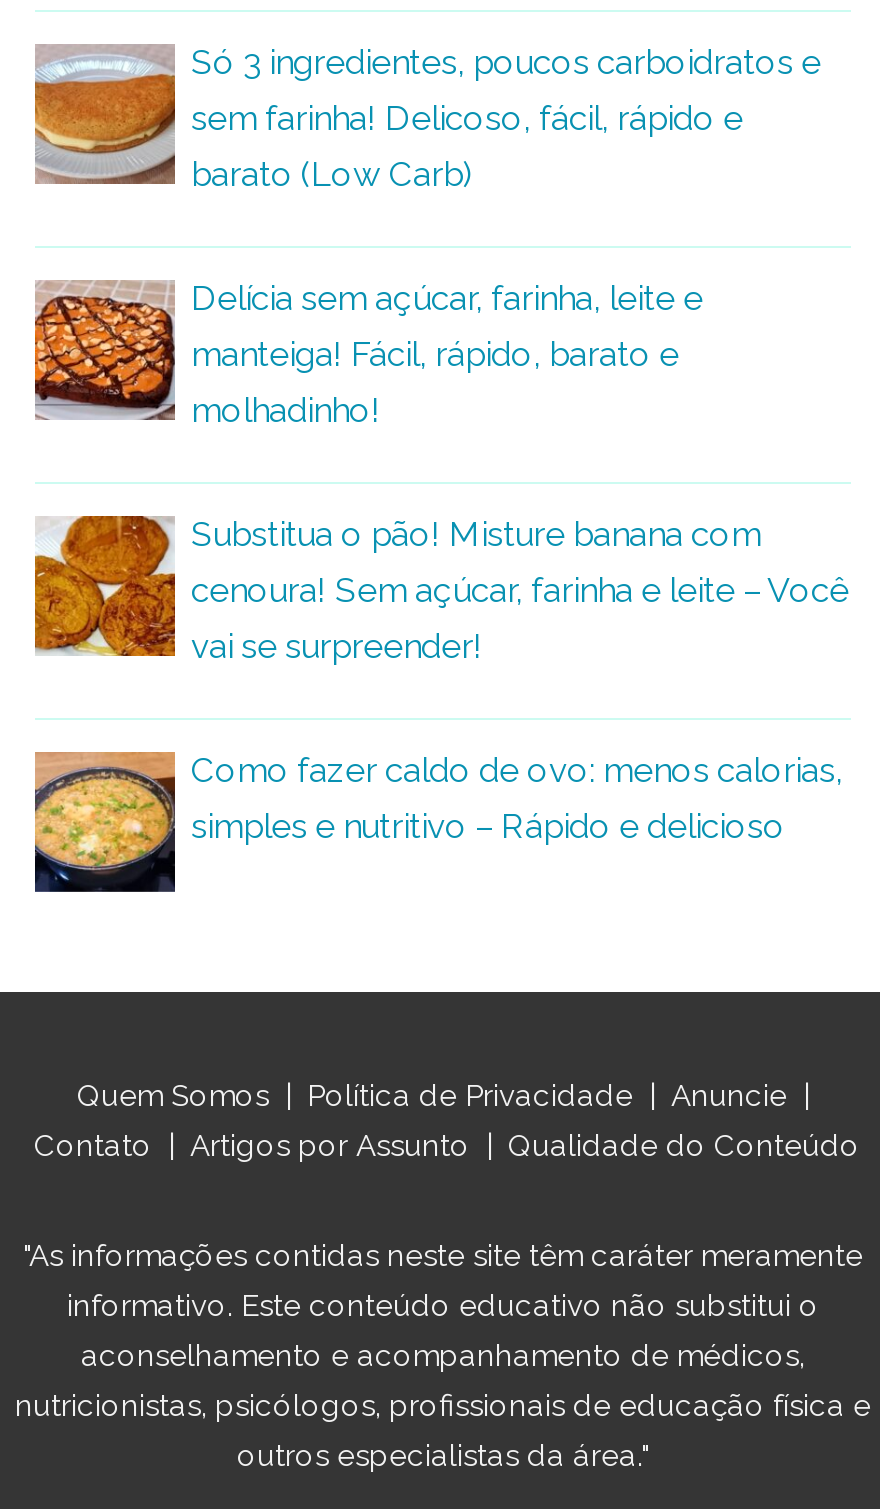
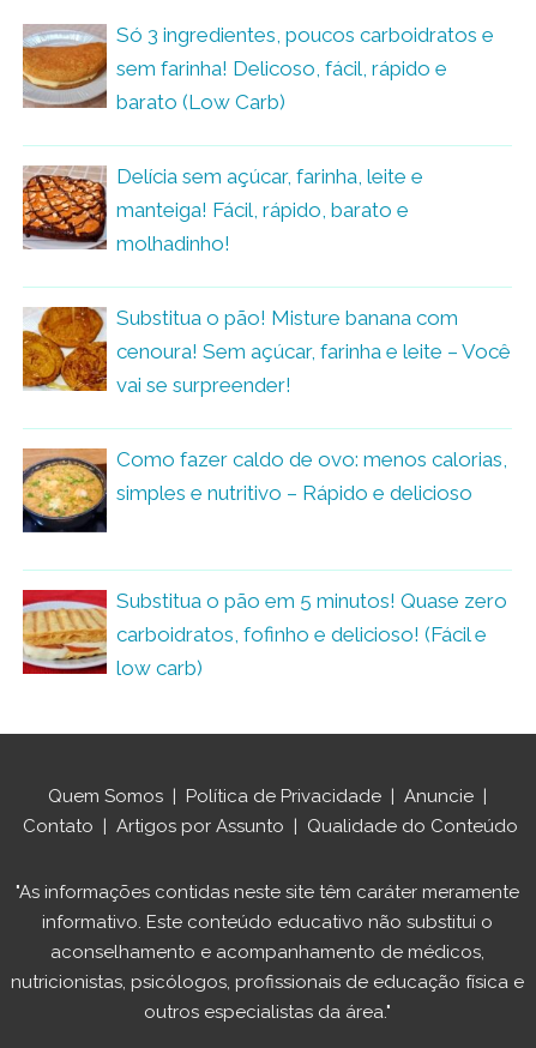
+ [image]
+ Substitua o pão em 5 minutos! Quase zero
+ carboidratos, fofinho e delicioso! (Fácil e
+ low carb)
